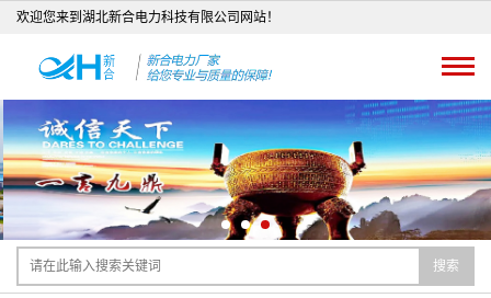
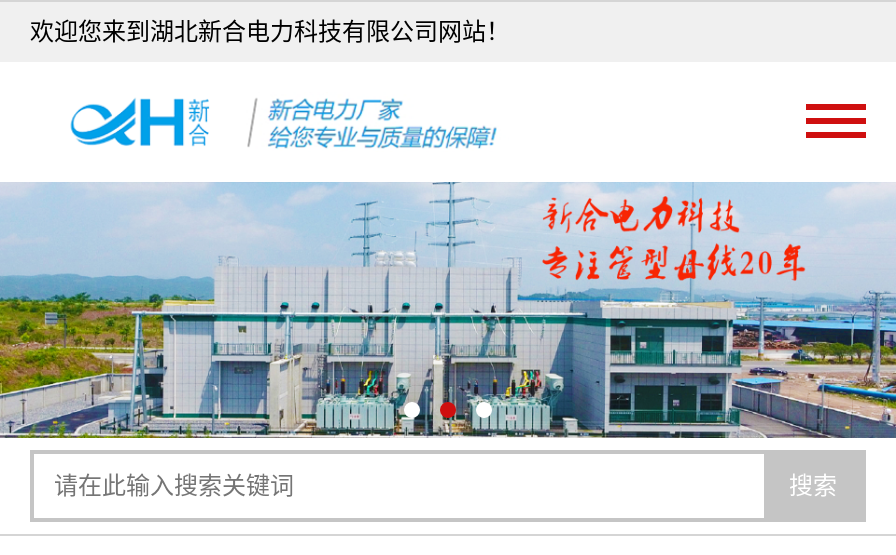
- [image]
+ [image]
